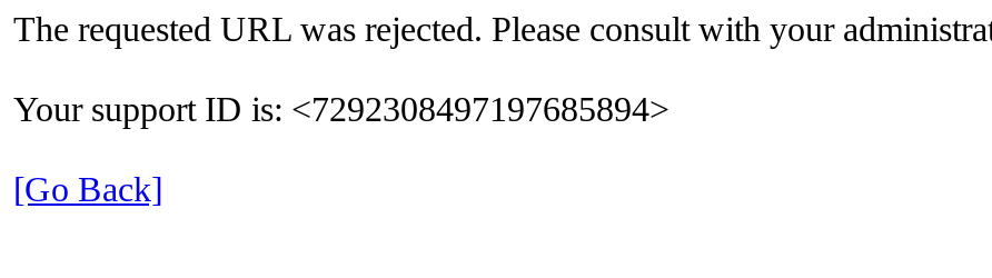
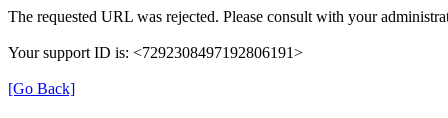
- Your support ID is: <7292308497197685894>
+ Your support ID is: <7292308497192806191>
